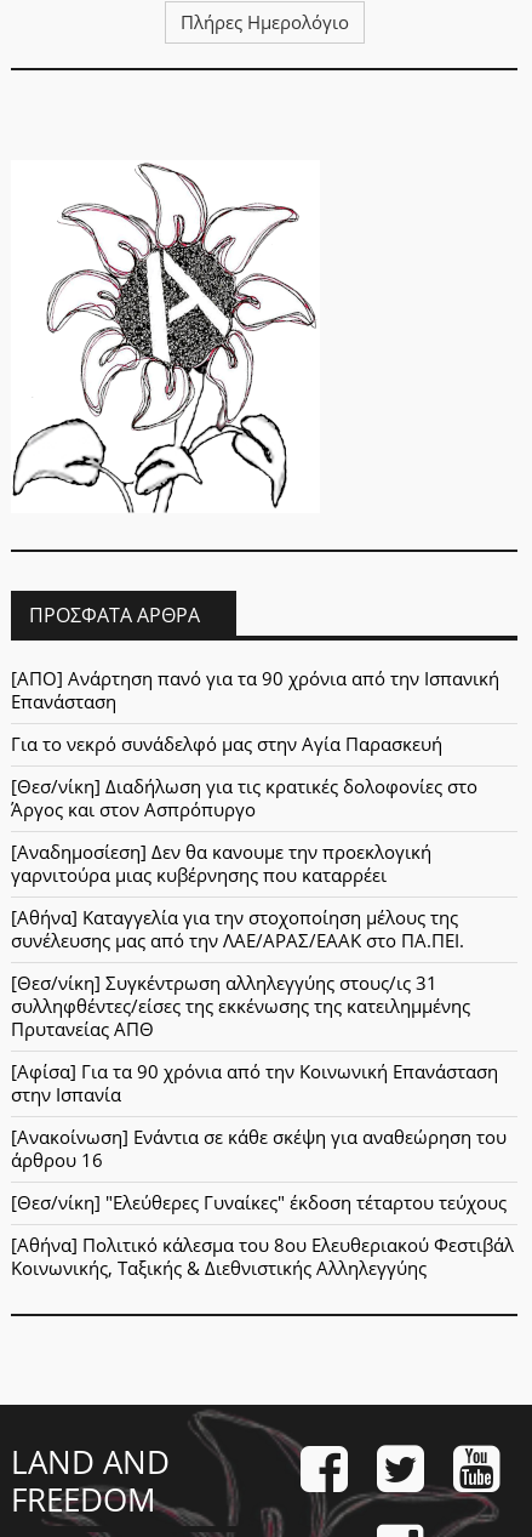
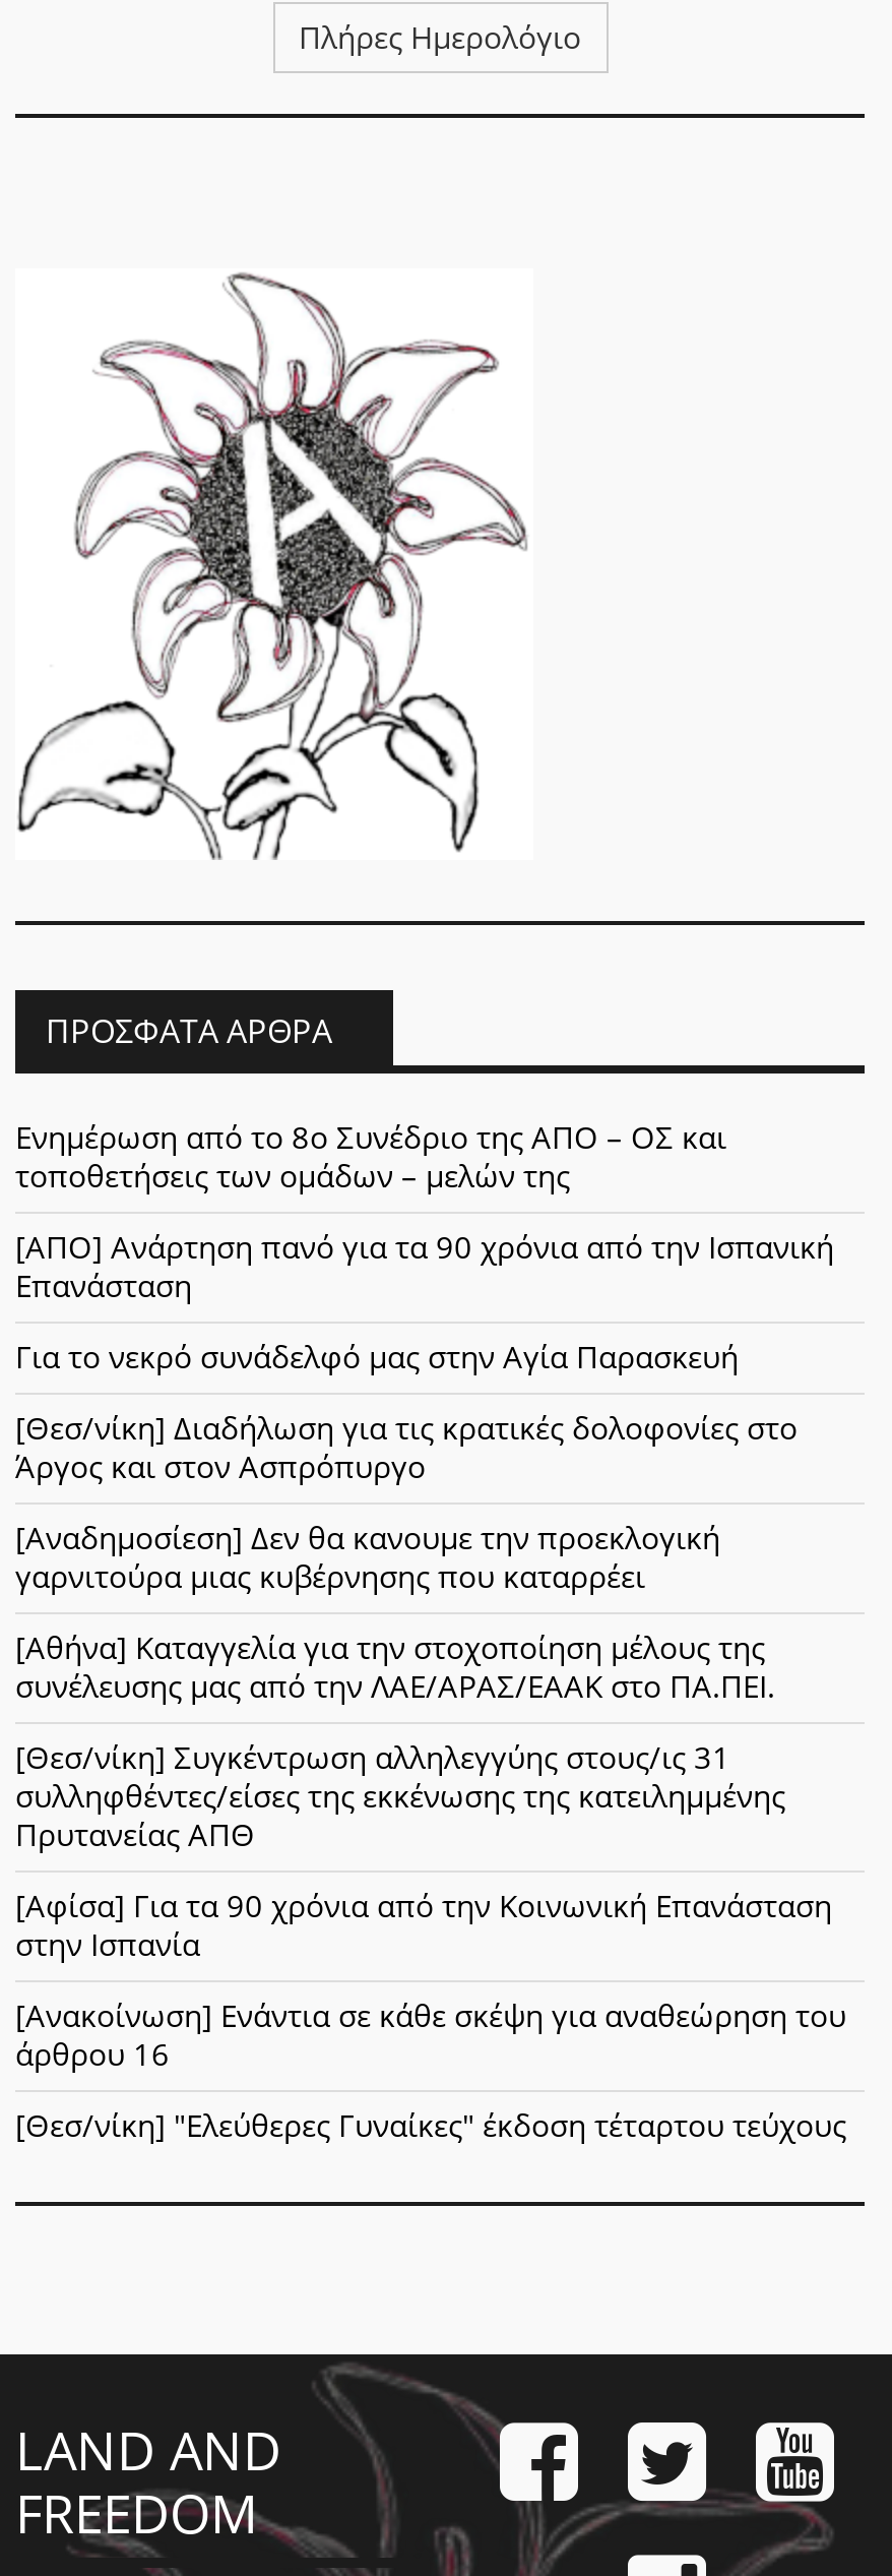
+ Ενημέρωση από το 8ο Συνέδριο της ΑΠΟ – ΟΣ και
+ τοποθετήσεις των ομάδων – μελών της

moved down: [ΑΠΟ] Ανάρτηση πανό για τα 90 χρόνια από την Ισπανική | Επανάσταση | Για το νεκρό συνάδελφό μας στην Αγία Παρασκευή | ... | άρθρου 16 | [Θεσ/νίκη] "Ελεύθερες Γυναίκες" έκδοση τέταρτου τεύχους

- [Αθήνα] Πολιτικό κάλεσμα του 8ου Ελευθεριακού Φεστιβάλ
- Κοινωνικής, Ταξικής & Διεθνιστικής Αλληλεγγύης
